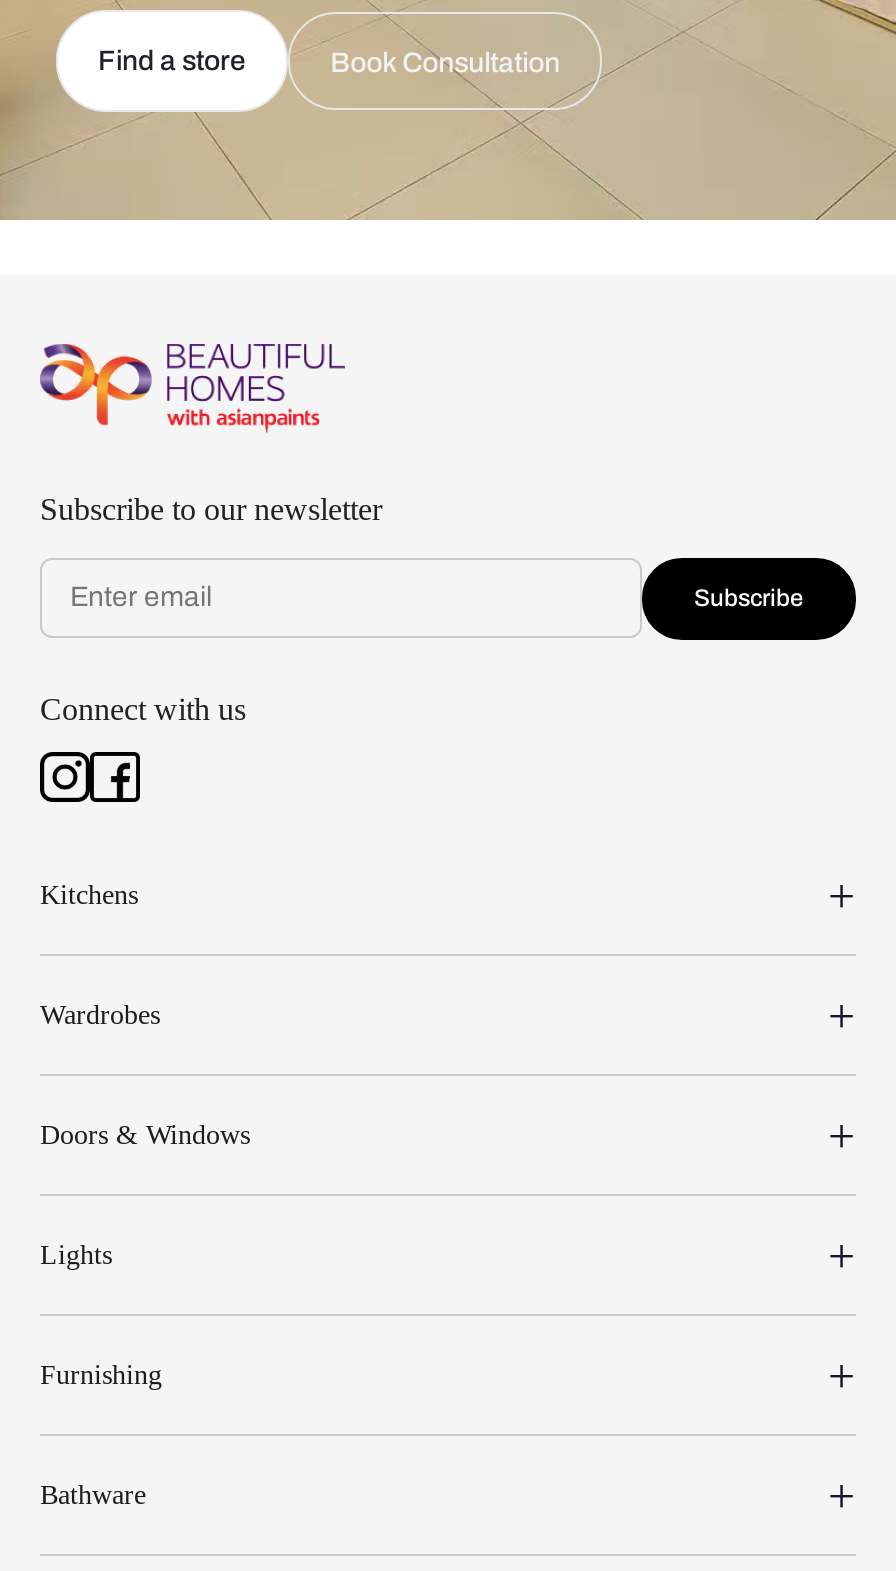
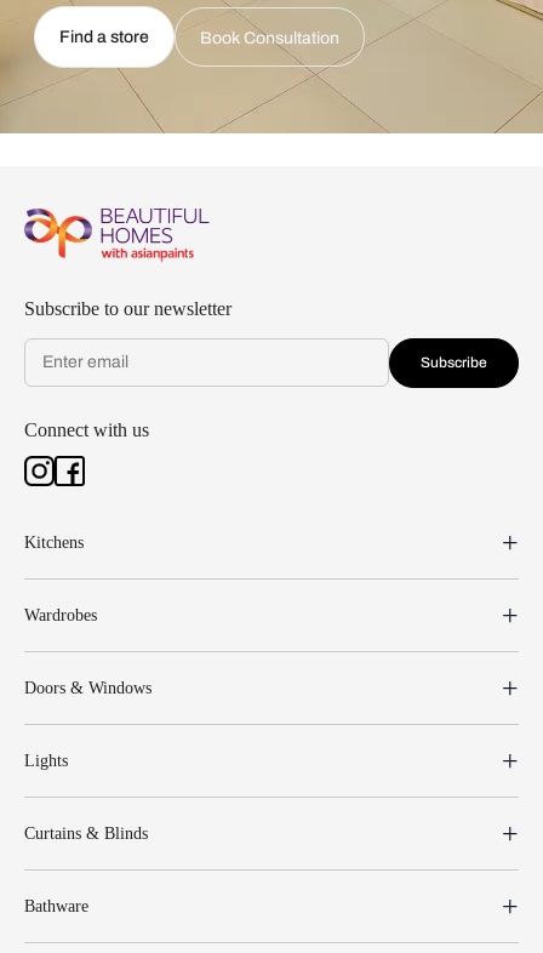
- Furnishing
+ Curtains & Blinds
